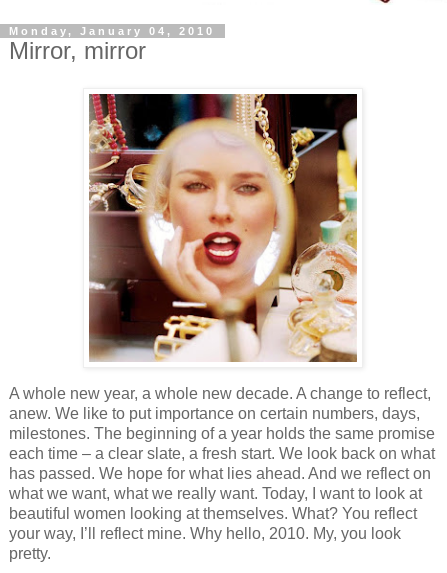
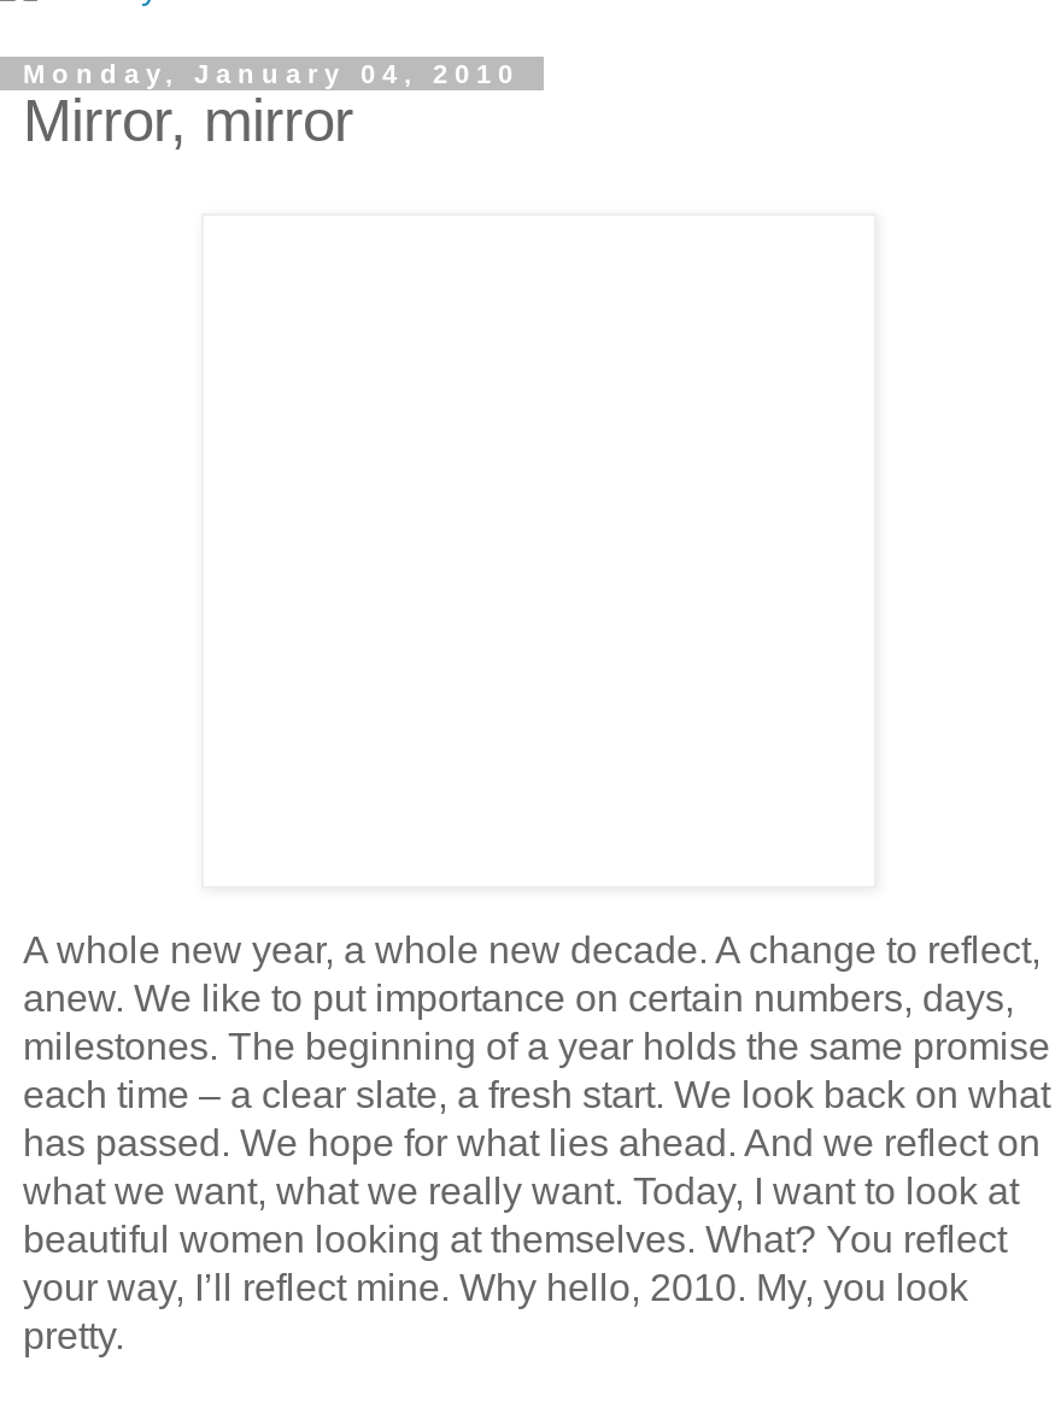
- [image]
